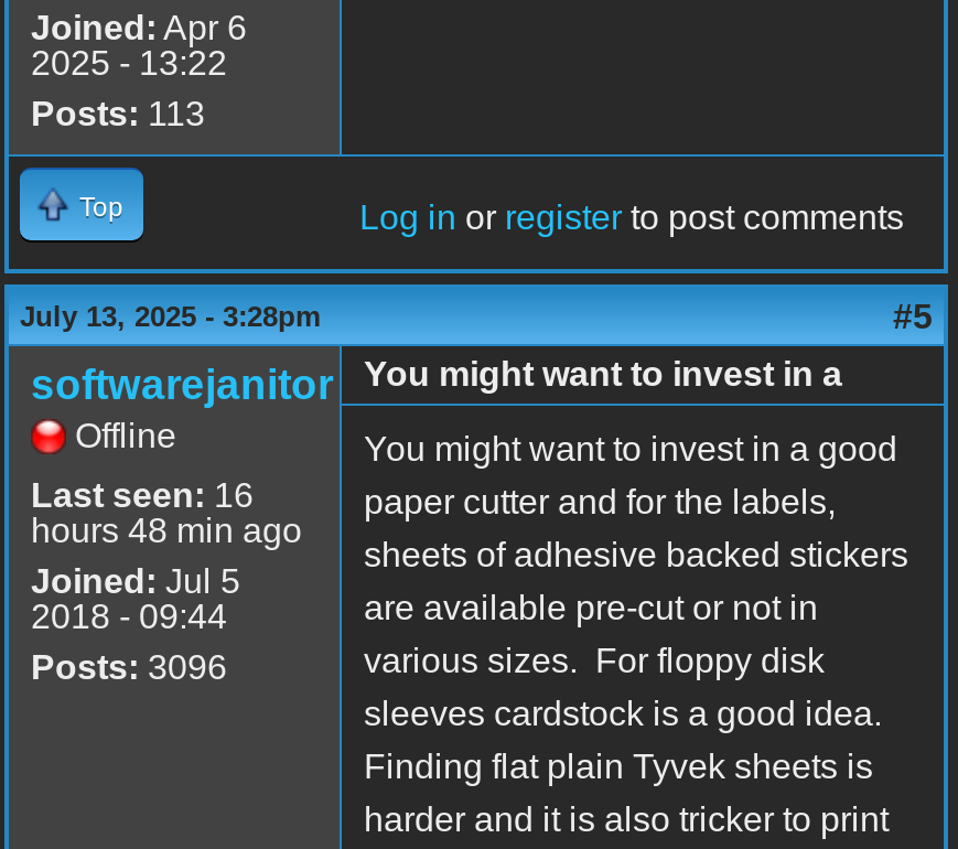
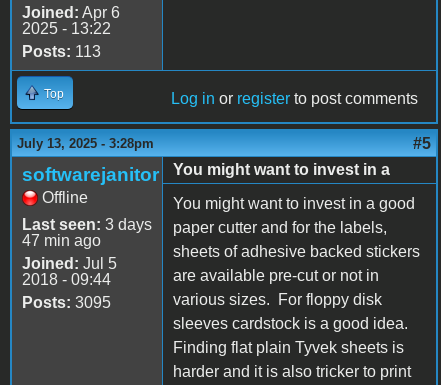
- Last seen: 16
- hours 48 min ago
+ Last seen: 3 days
+ 47 min ago

- Posts: 3096
+ Posts: 3095
